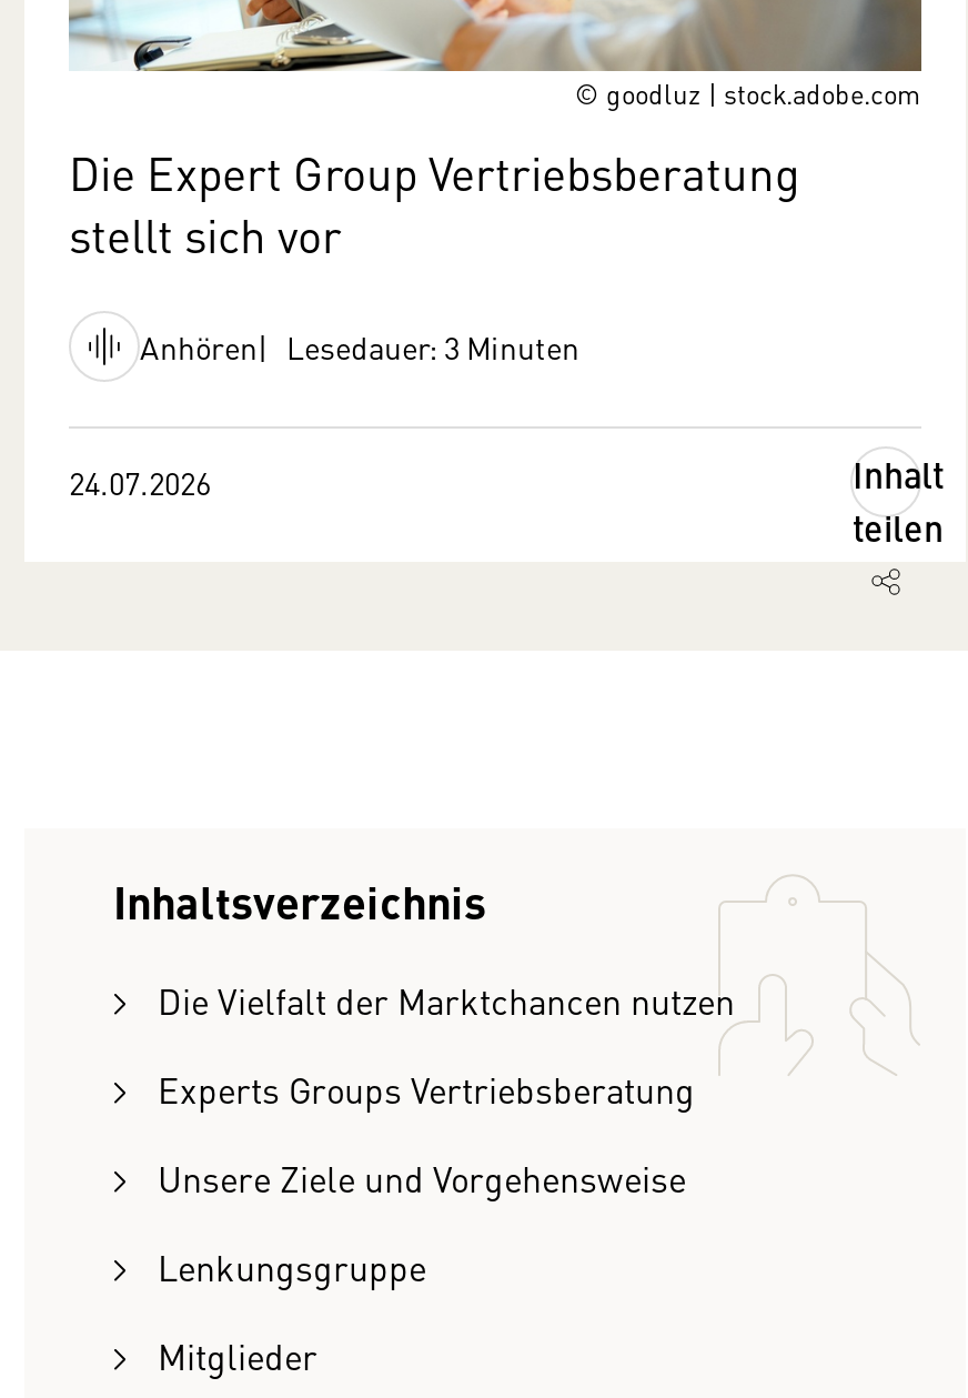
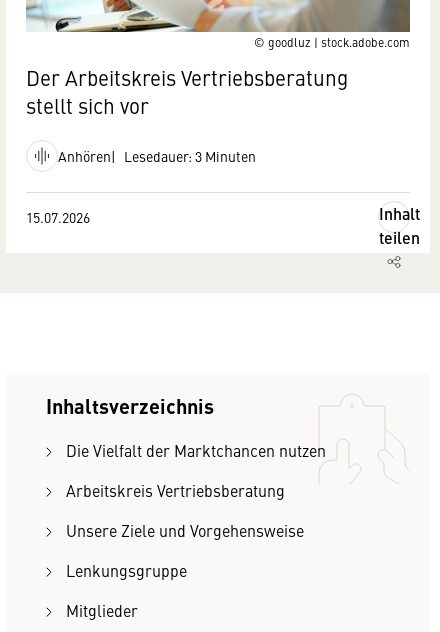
- Die Expert Group Vertriebsberatung
+ Der Arbeitskreis Vertriebsberatung

- 24.07.2026
+ 15.07.2026

- Experts Groups Vertriebsberatung
+ Arbeitskreis Vertriebsberatung
